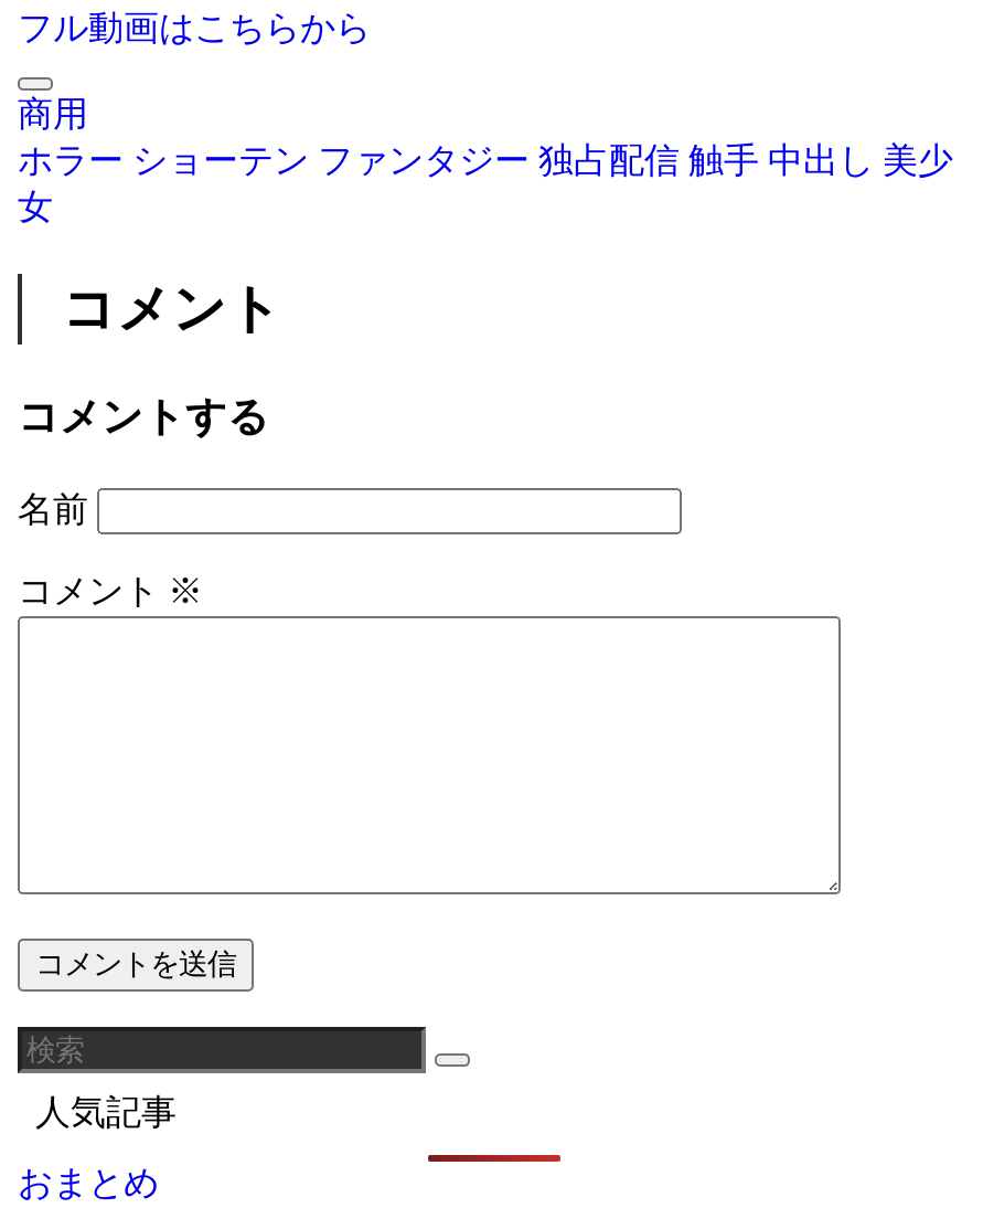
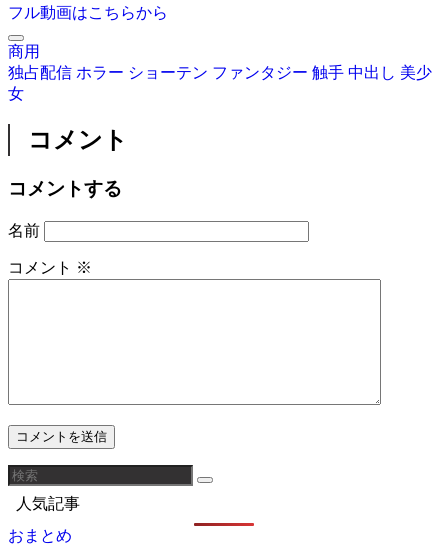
- ホラーショーテンファンタジー独占配信触手中出し美少
+ 独占配信ホラーショーテンファンタジー触手中出し美少
